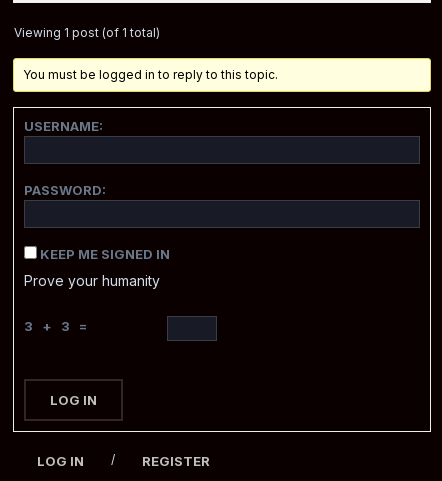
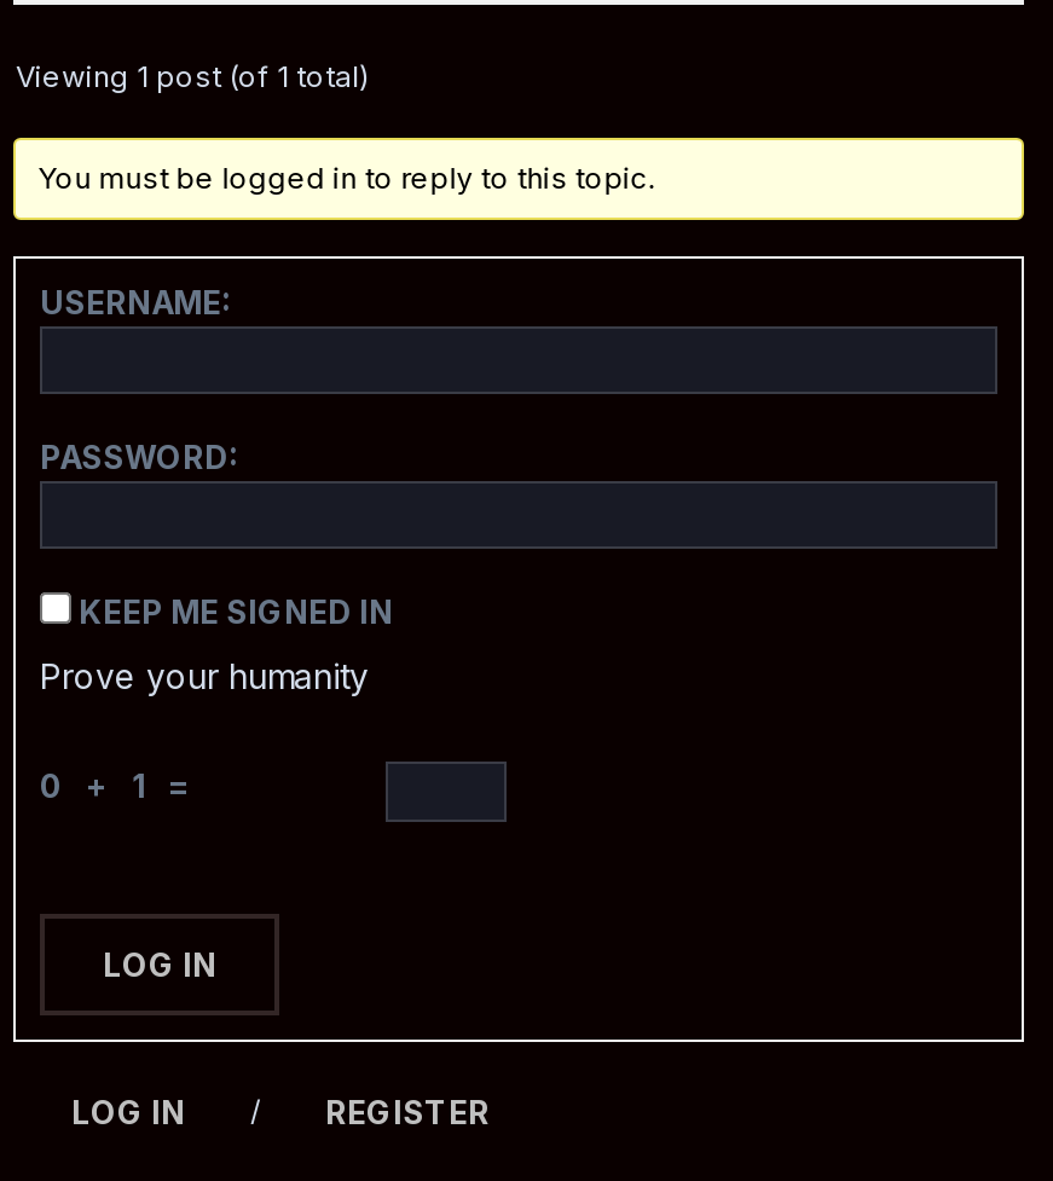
- 3 + 3 =
+ 0 + 1 =
